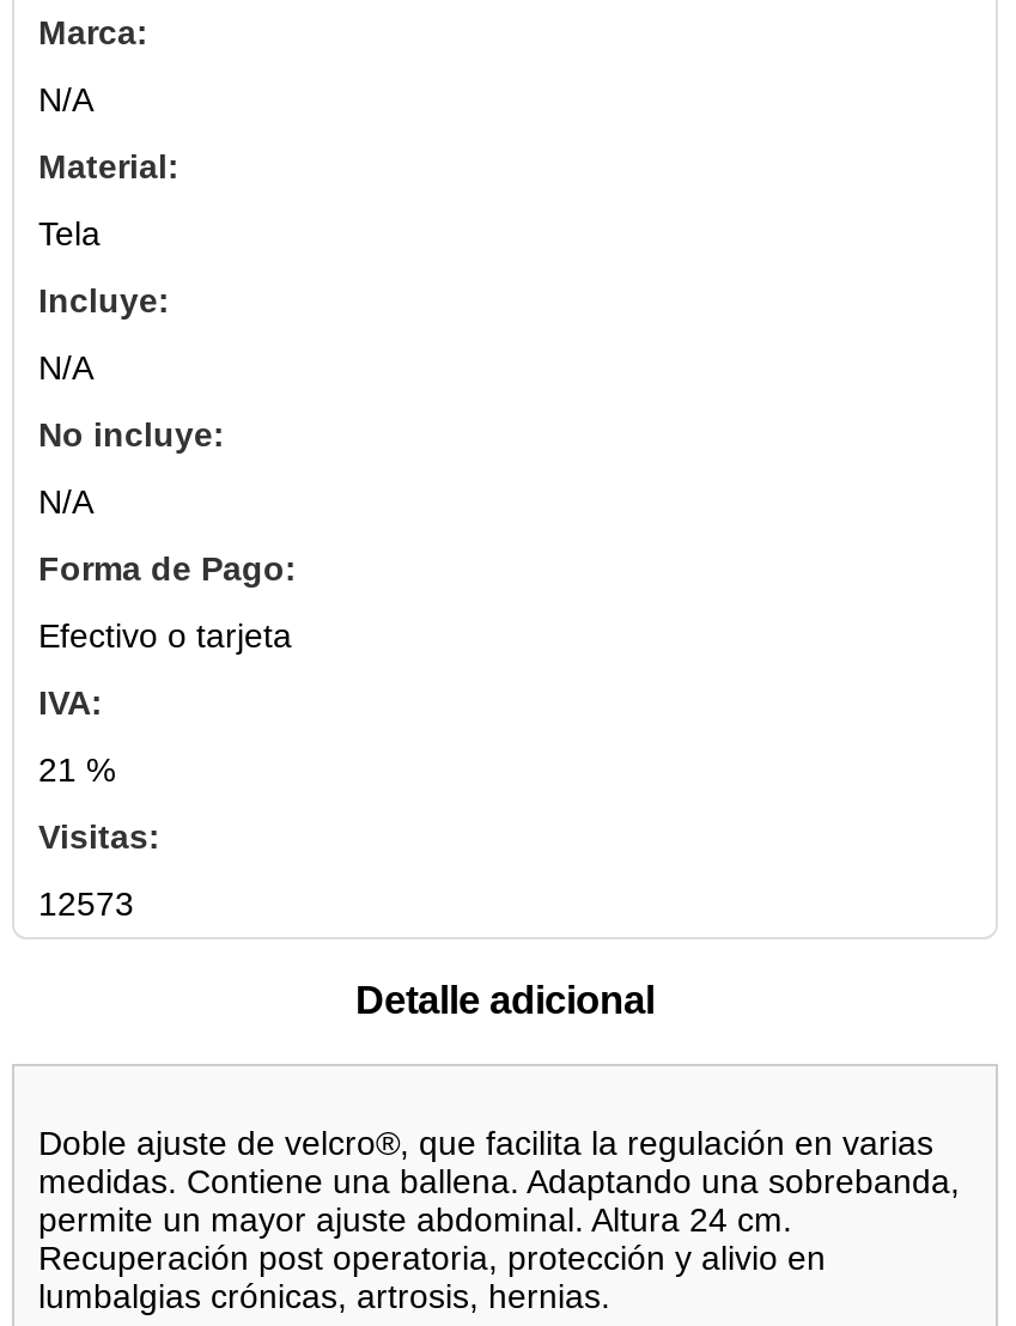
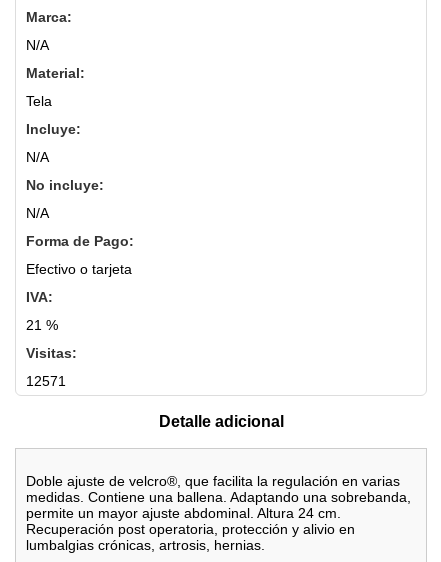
- 12573
+ 12571
